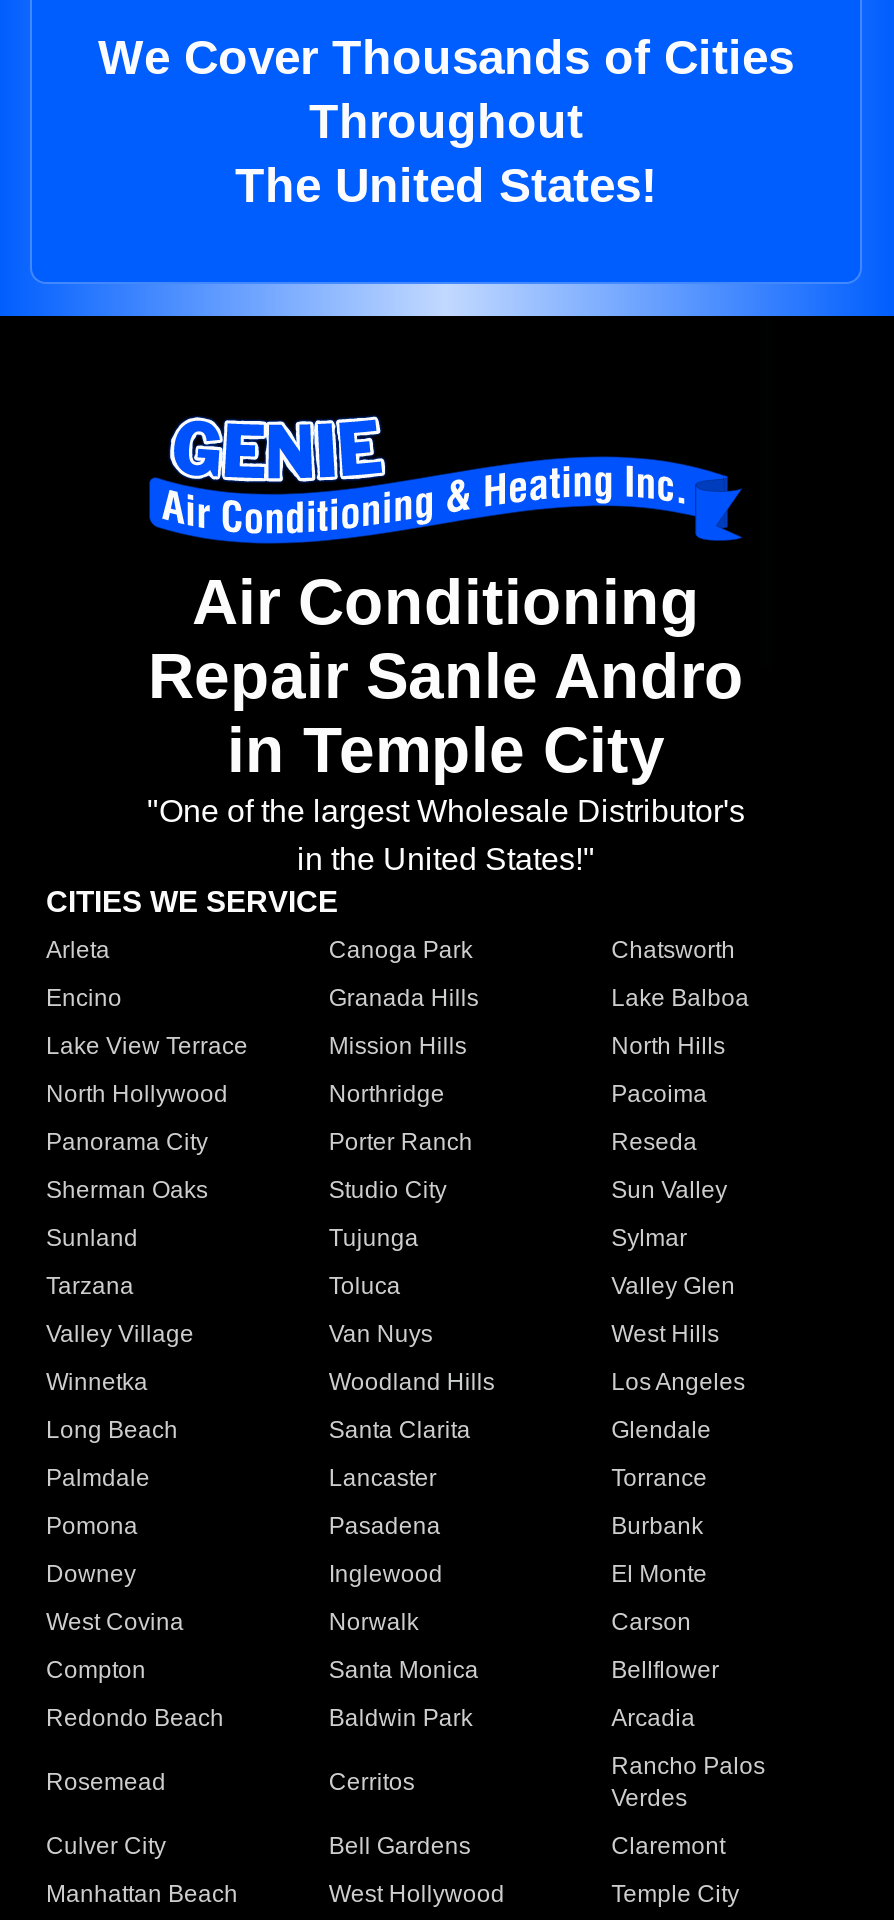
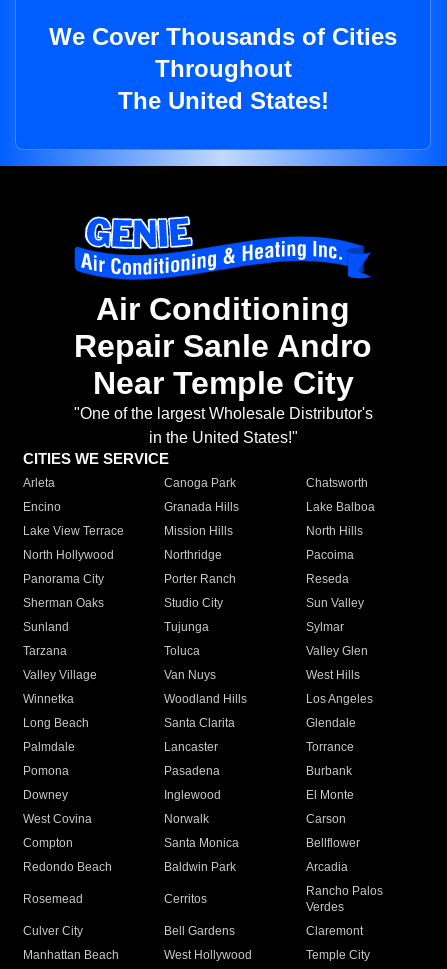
- in Temple City
+ Near Temple City
